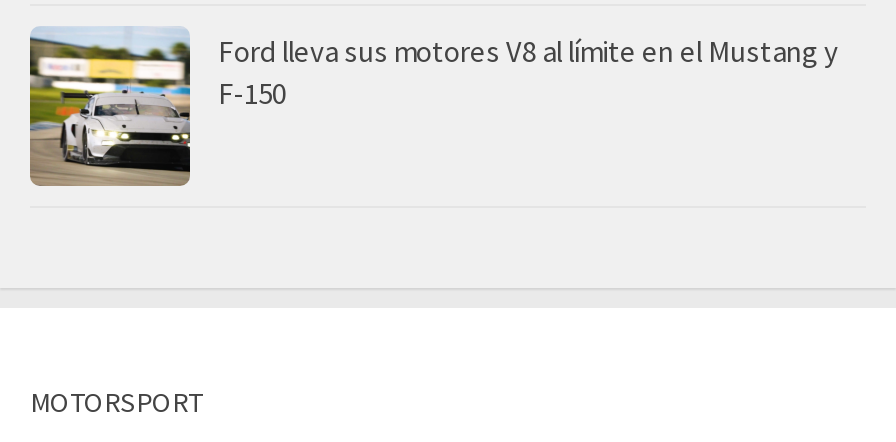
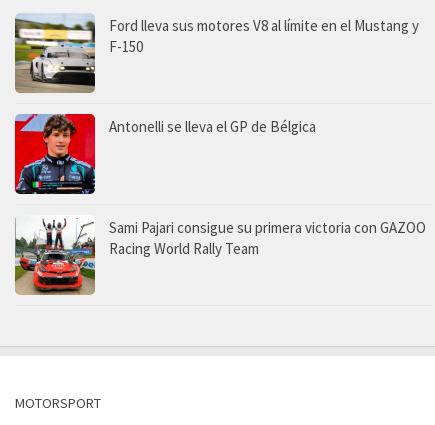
+ [image]
+ Antonelli se lleva el GP de Bélgica

+ [image]
+ Sami Pajari consigue su primera victoria con GAZOO
+ Racing World Rally Team
